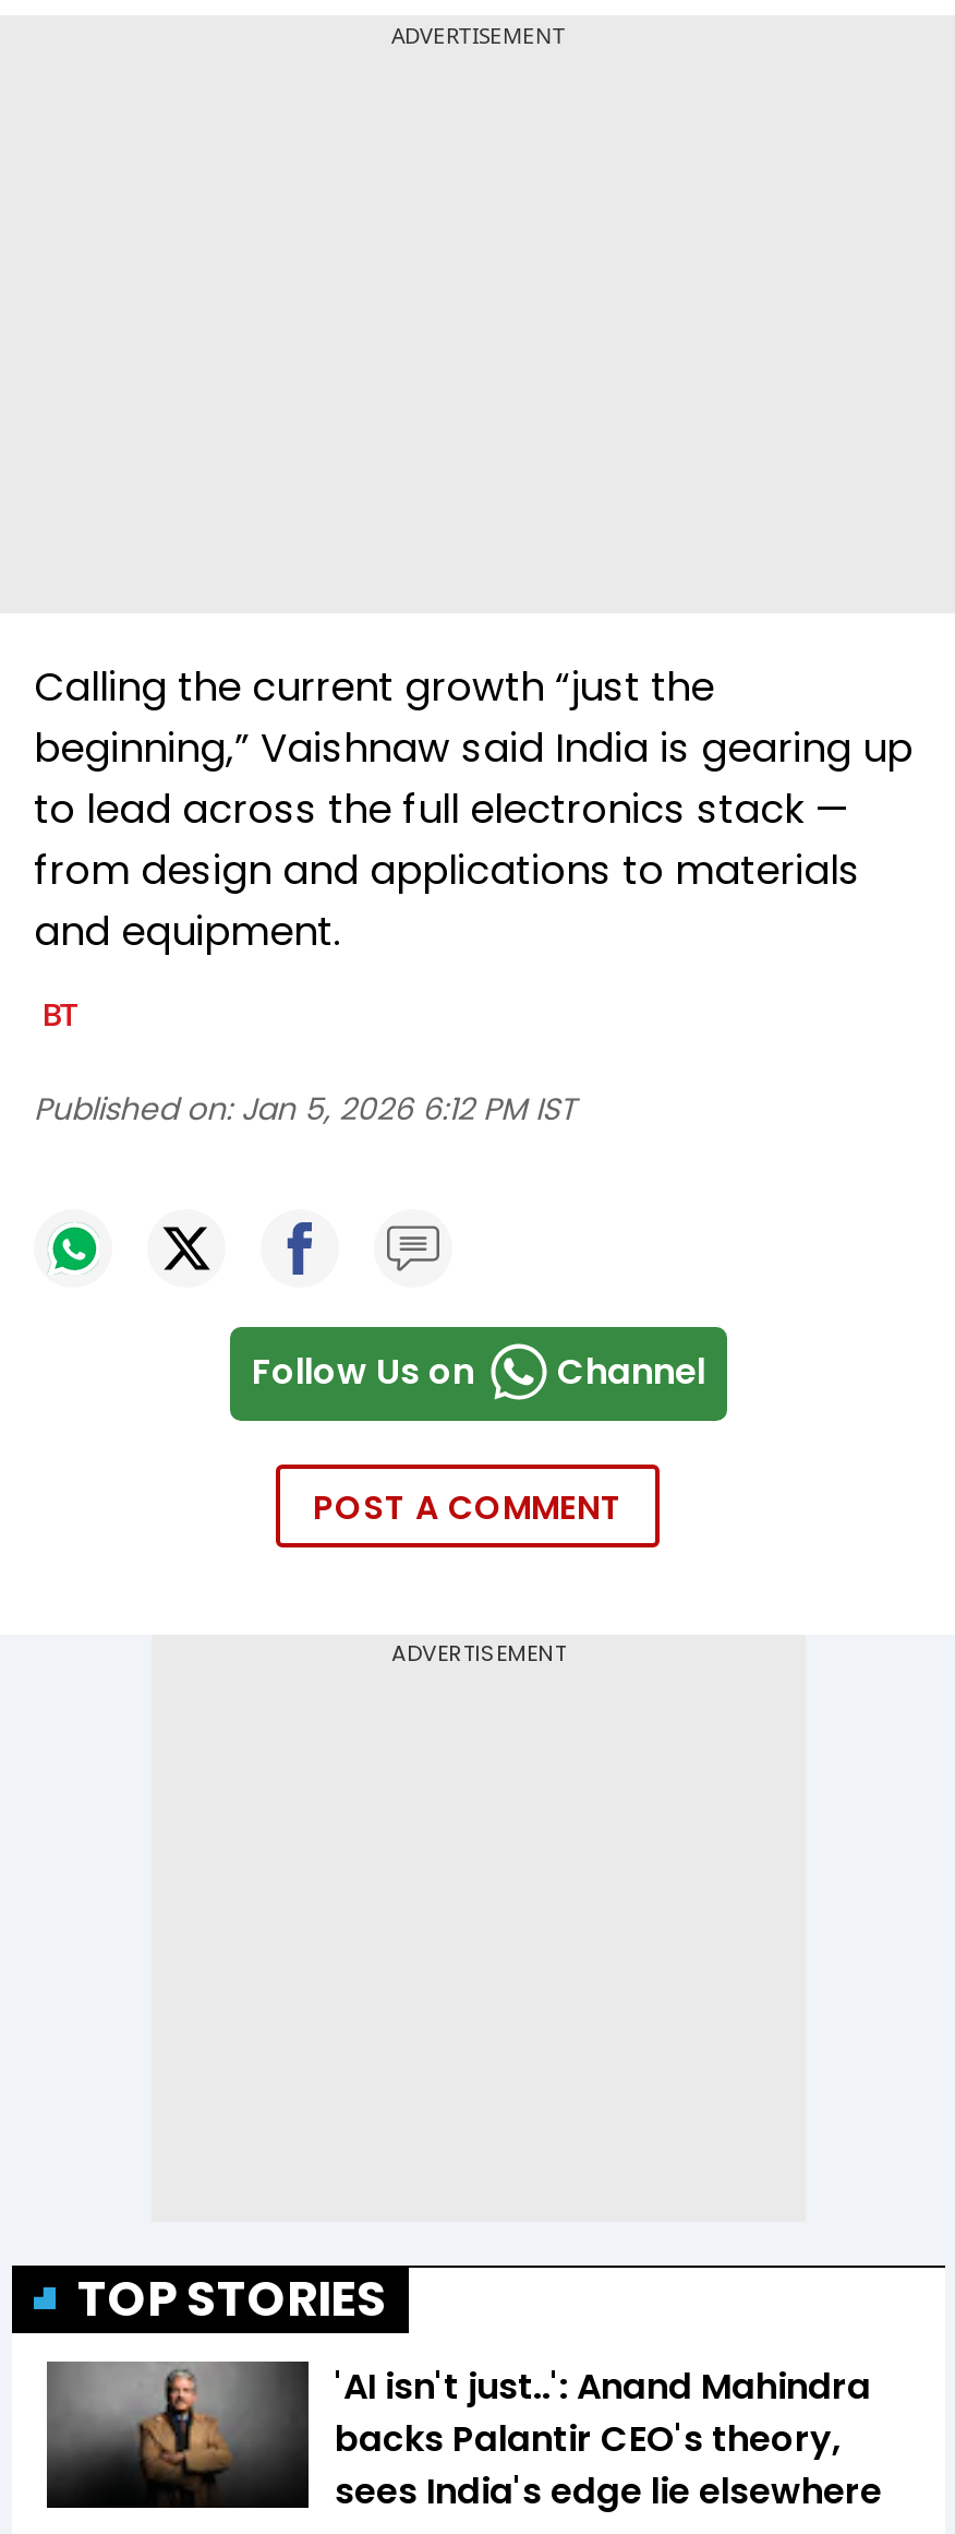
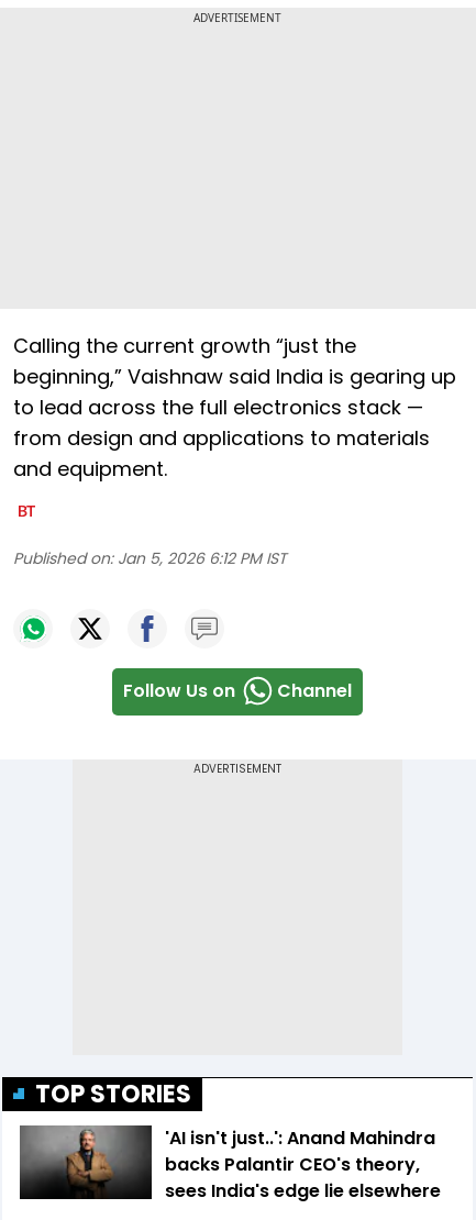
- POST A COMMENT
